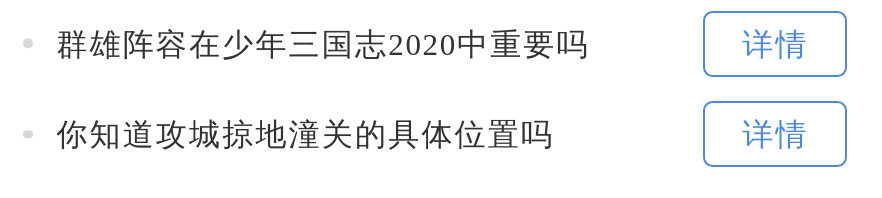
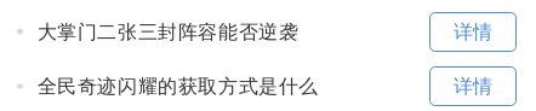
- 群雄阵容在少年三国志2020中重要吗
+ 大掌门二张三封阵容能否逆袭

- 你知道攻城掠地潼关的具体位置吗
+ 全民奇迹闪耀的获取方式是什么
